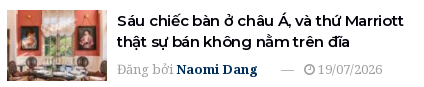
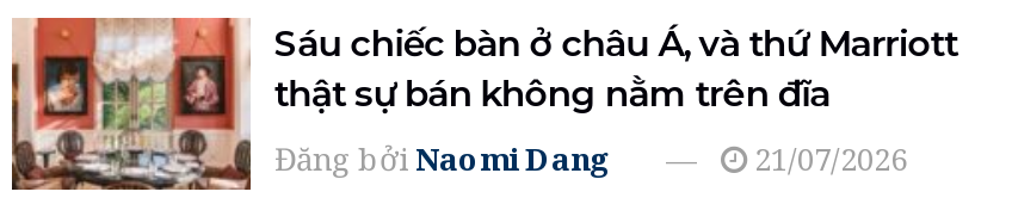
- 19/07/2026
+ 21/07/2026
